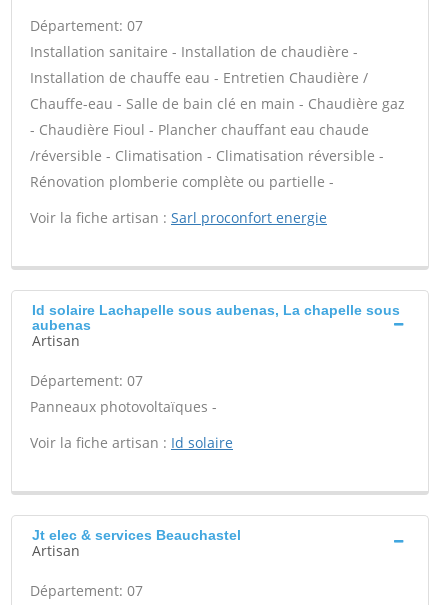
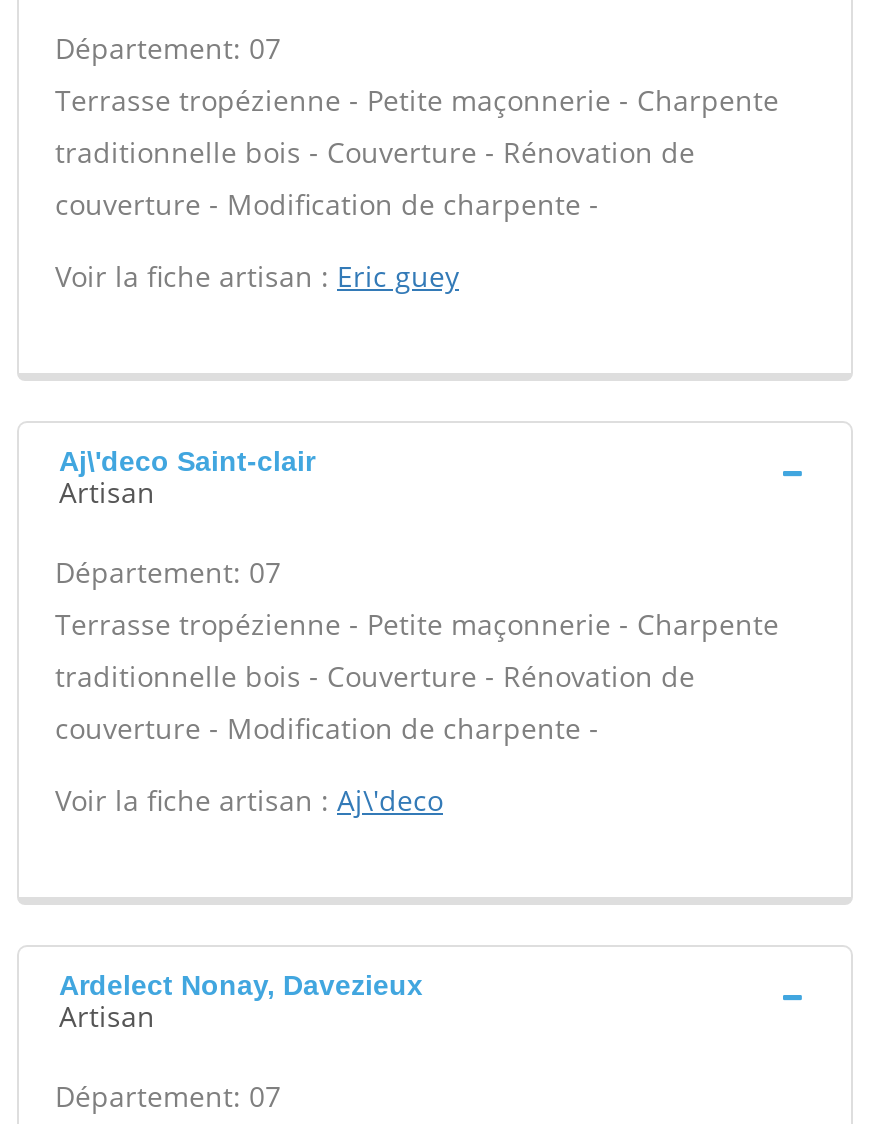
- Installation sanitaire - Installation de chaudière -
- Installation de chauffe eau - Entretien Chaudière /
- Chauffe-eau - Salle de bain clé en main - Chaudière gaz
- - Chaudière Fioul - Plancher chauffant eau chaude
- /réversible - Climatisation - Climatisation réversible -
- Rénovation plomberie complète ou partielle -
+ Terrasse tropézienne - Petite maçonnerie - Charpente
+ traditionnelle bois - Couverture - Rénovation de
+ couverture - Modification de charpente -

- Voir la fiche artisan : Sarl proconfort energie
+ Voir la fiche artisan : Eric guey

- Id solaire Lachapelle sous aubenas, La chapelle sous
- aubenas
+ Aj\'deco Saint-clair

moved up: Artisan | Département: 07

- Panneaux photovoltaïques -
+ Terrasse tropézienne - Petite maçonnerie - Charpente
+ traditionnelle bois - Couverture - Rénovation de
+ couverture - Modification de charpente -

- Voir la fiche artisan : Id solaire
+ Voir la fiche artisan : Aj\'deco

- Jt elec & services Beauchastel
+ Ardelect Nonay, Davezieux
